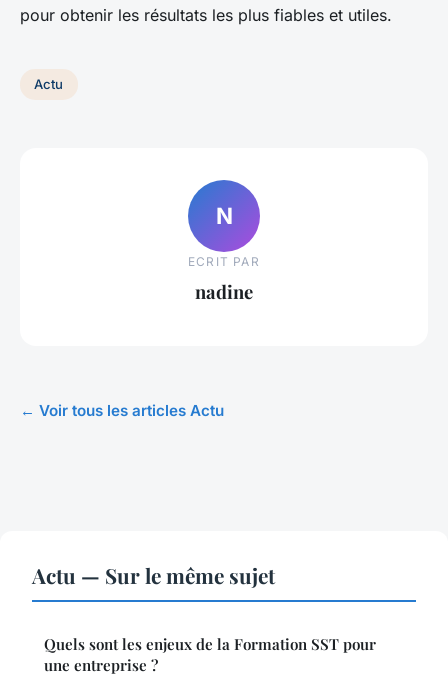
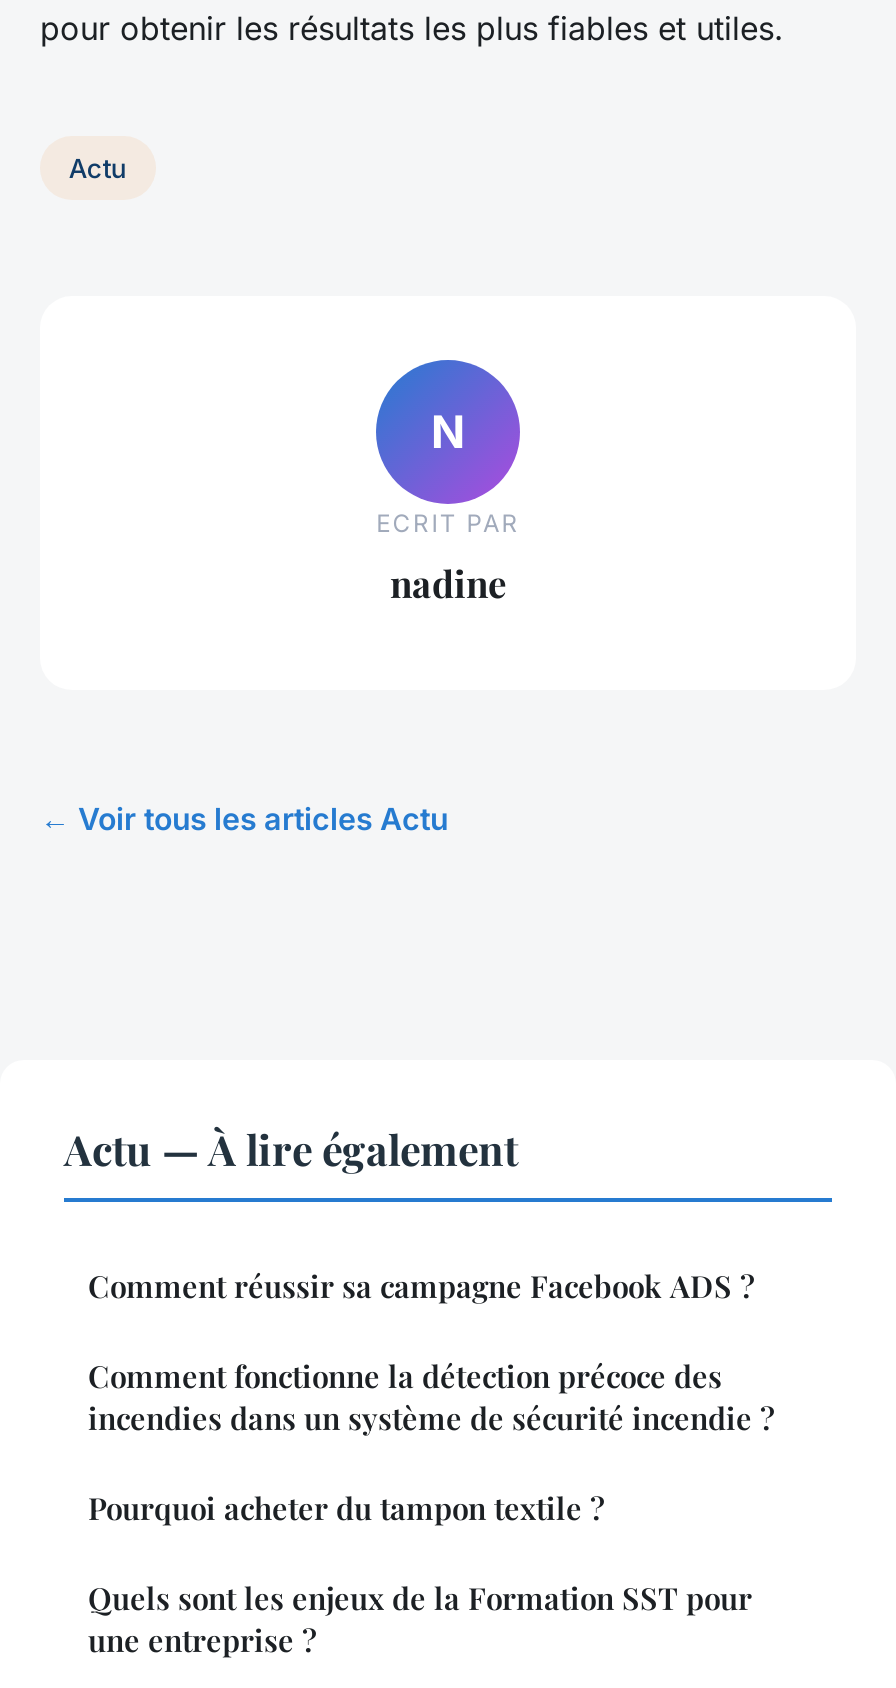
- Actu — Sur le même sujet
+ Actu — À lire également
+ Comment réussir sa campagne Facebook ADS ?
+ Comment fonctionne la détection précoce des
+ incendies dans un système de sécurité incendie ?
+ Pourquoi acheter du tampon textile ?
